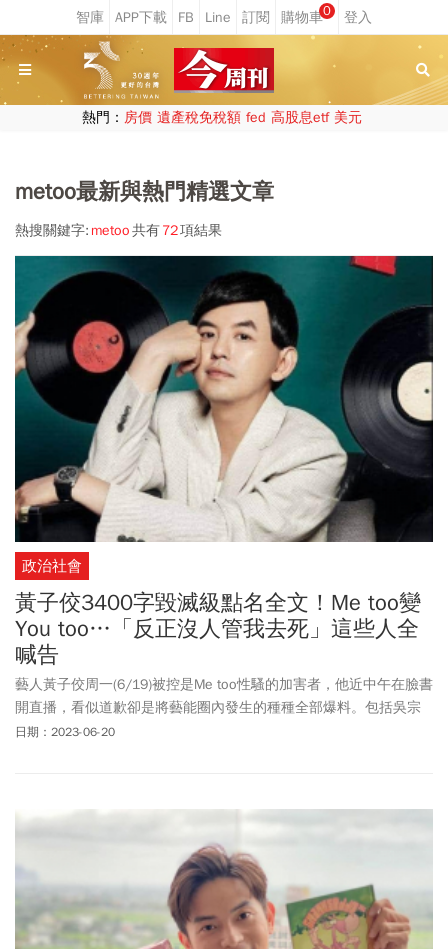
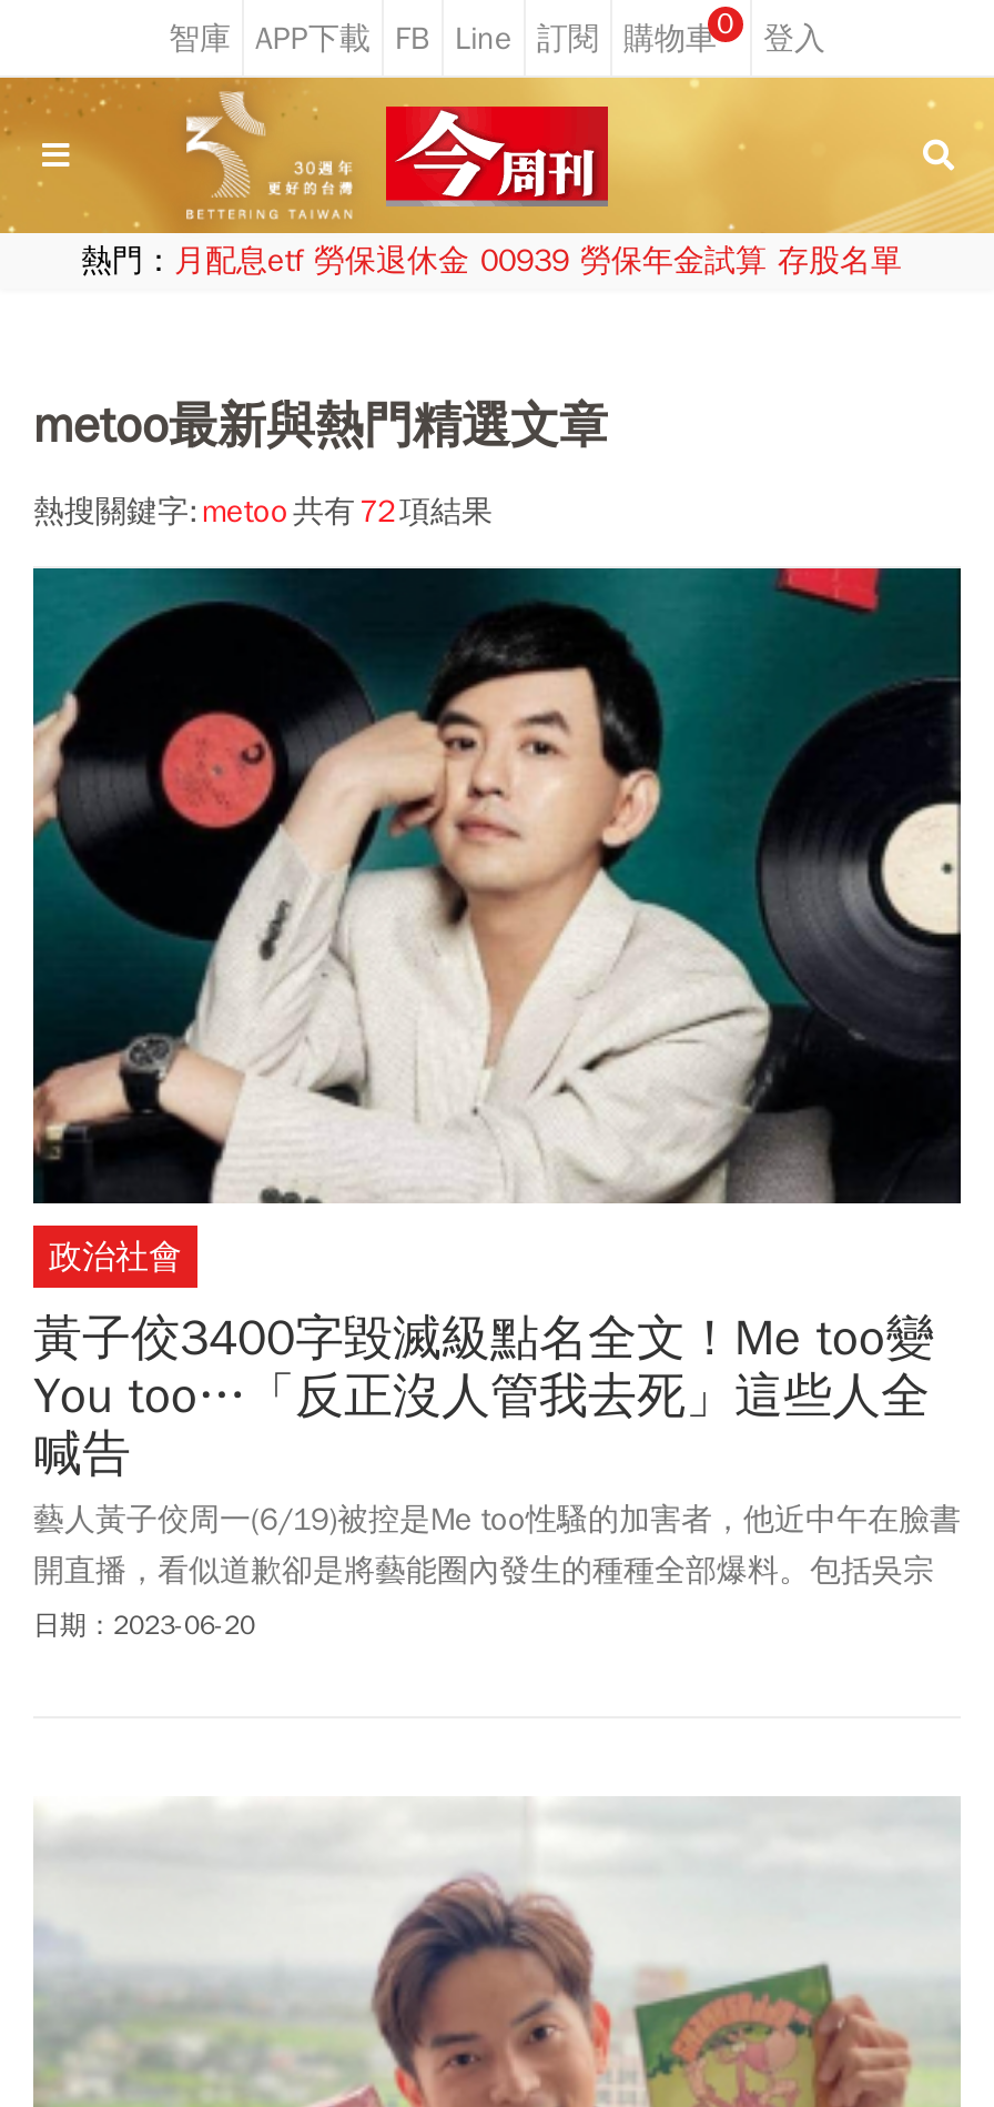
- 熱門：房價 遺產稅免稅額 fed 高股息etf 美元
+ 熱門：月配息etf 勞保退休金 00939 勞保年金試算 存股名單
